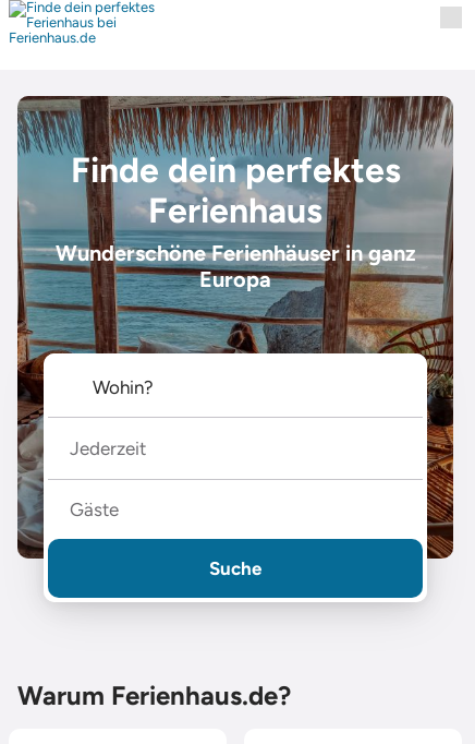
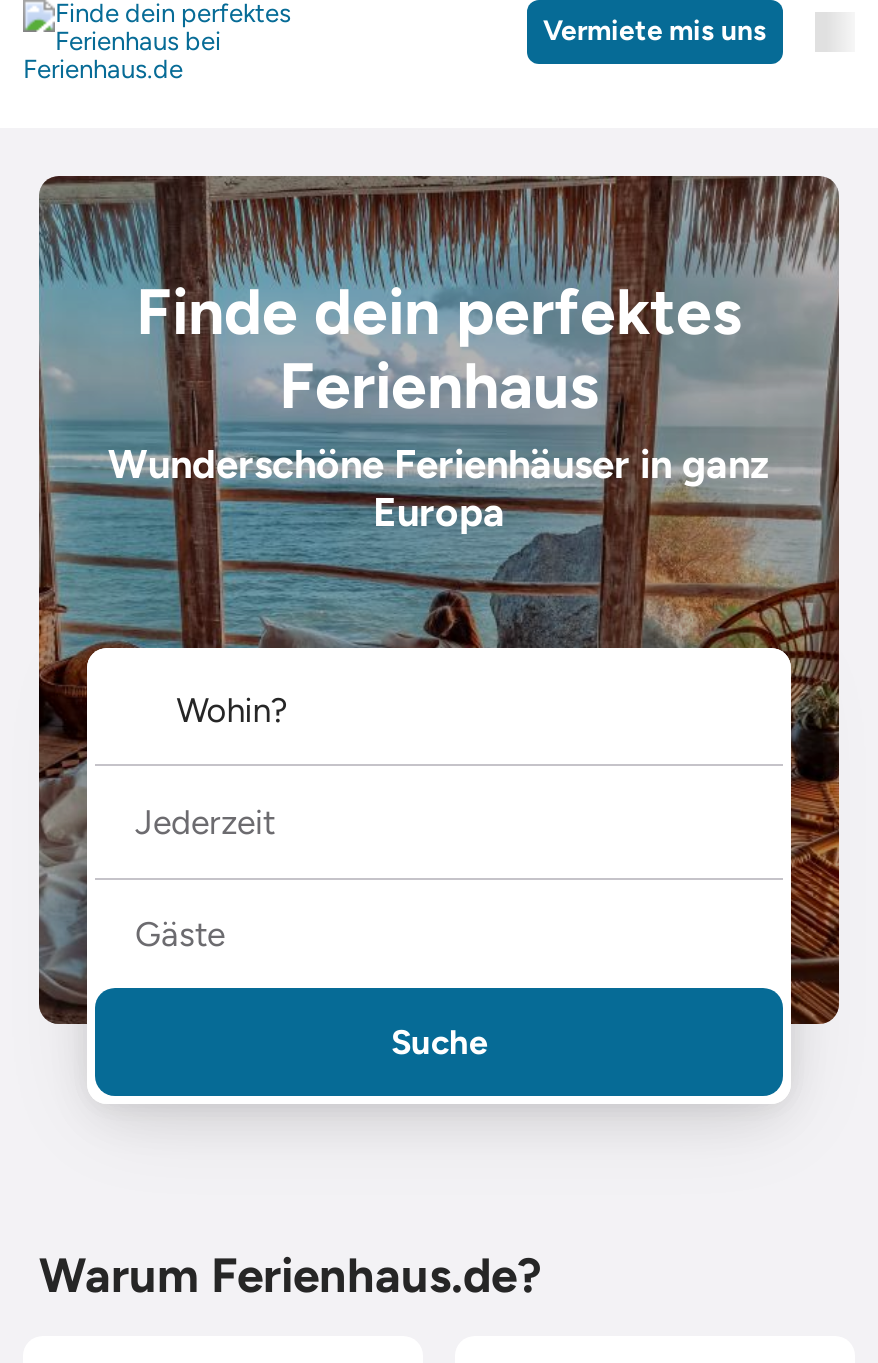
+ Vermiete mis uns
